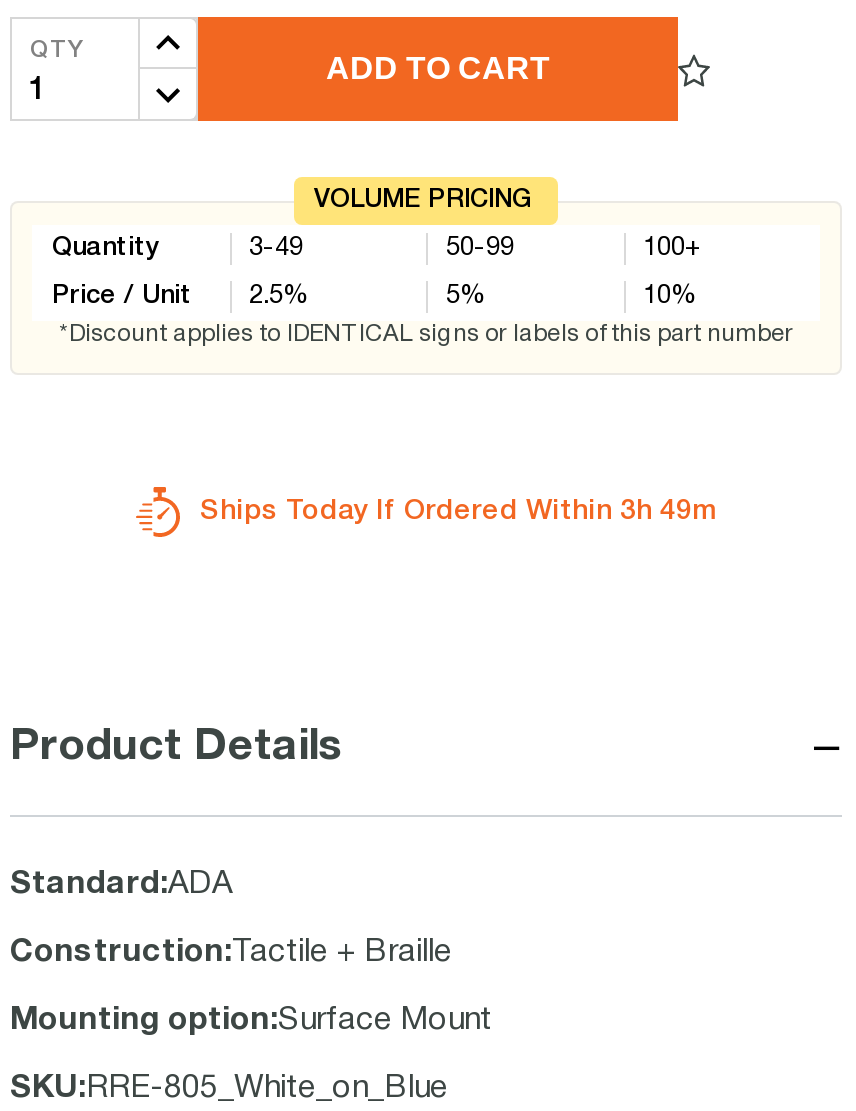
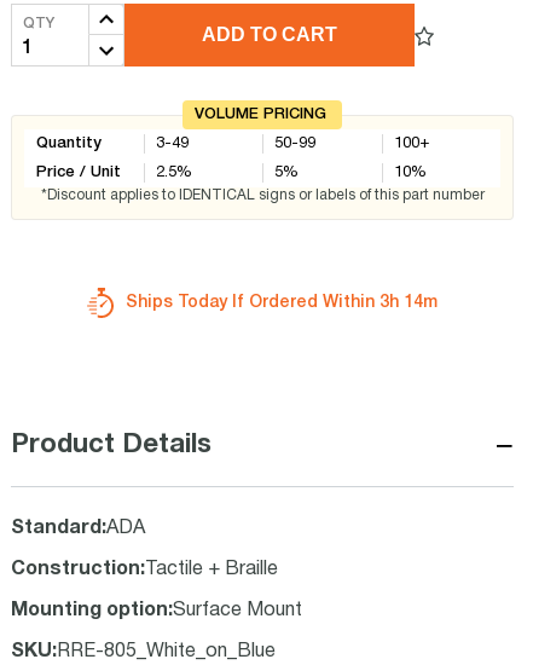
- Ships Today If Ordered Within 3h 49m
+ Ships Today If Ordered Within 3h 14m
